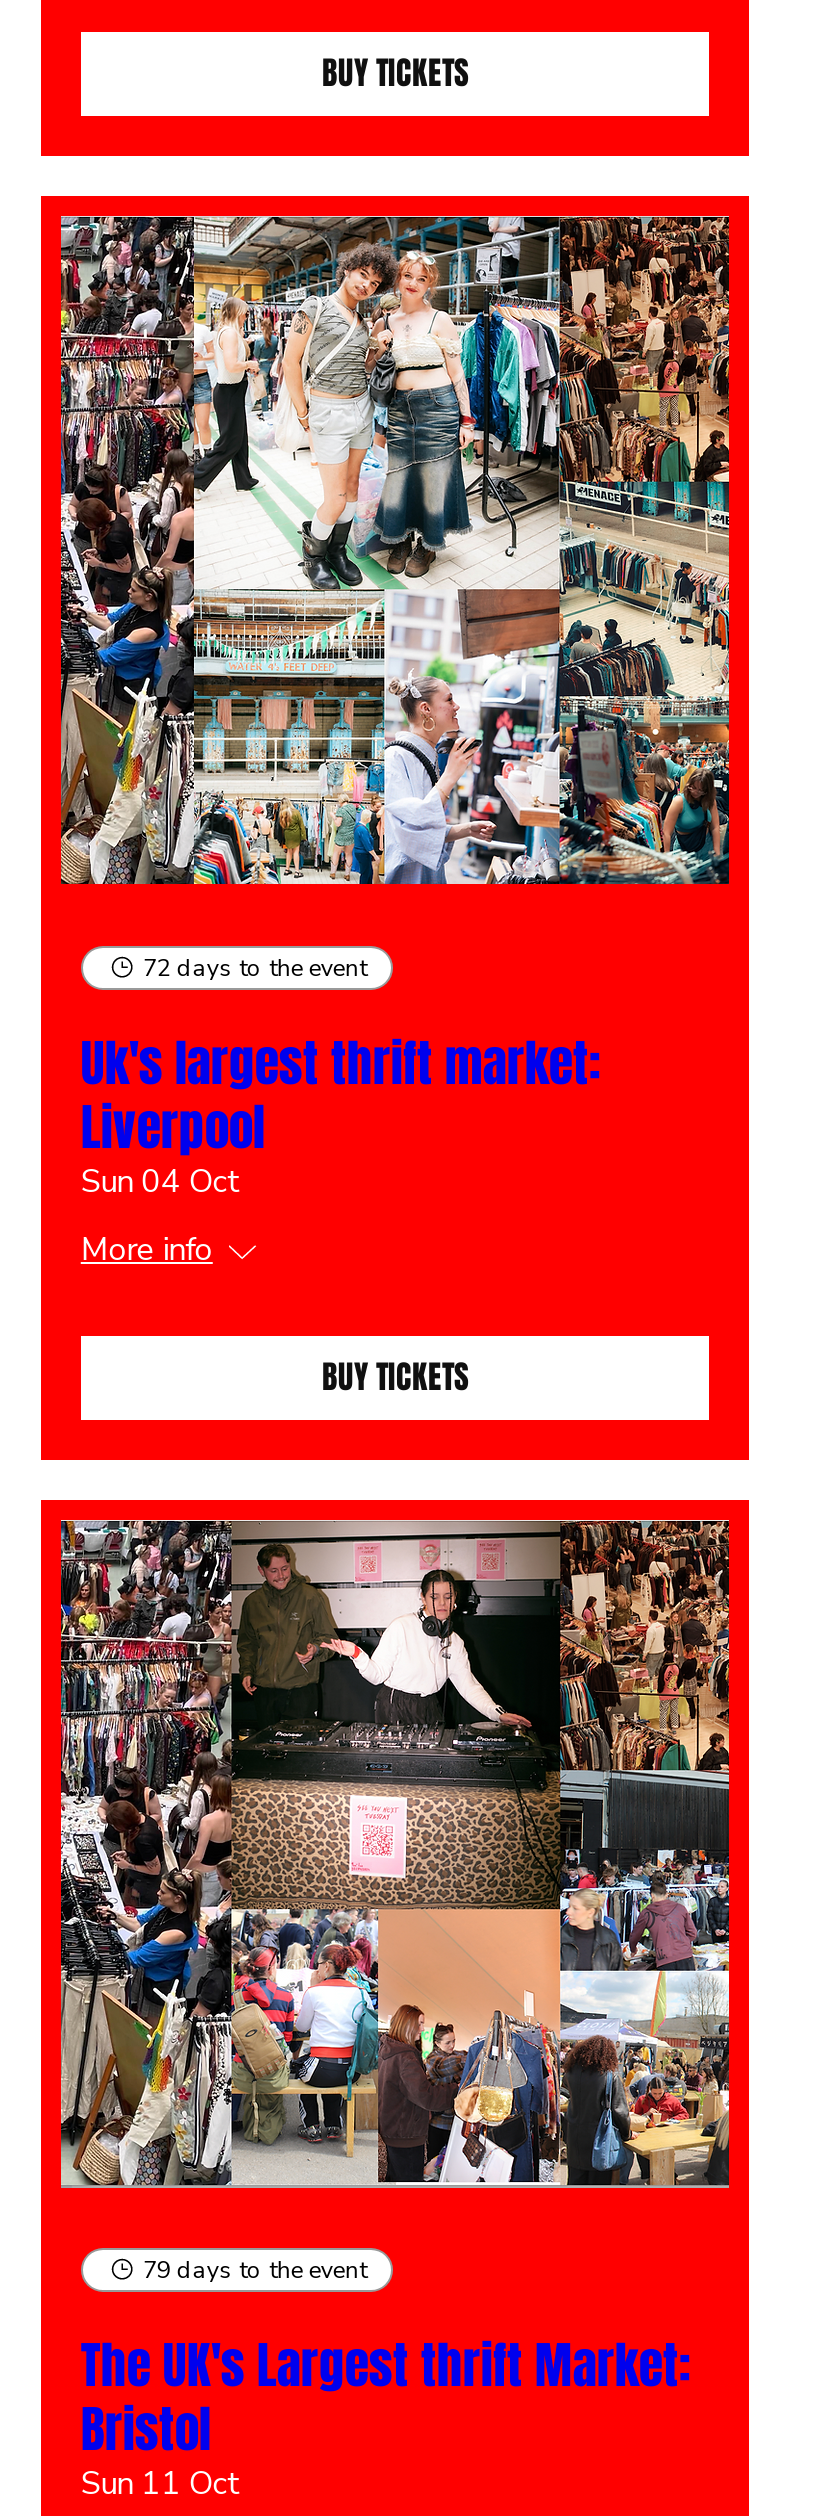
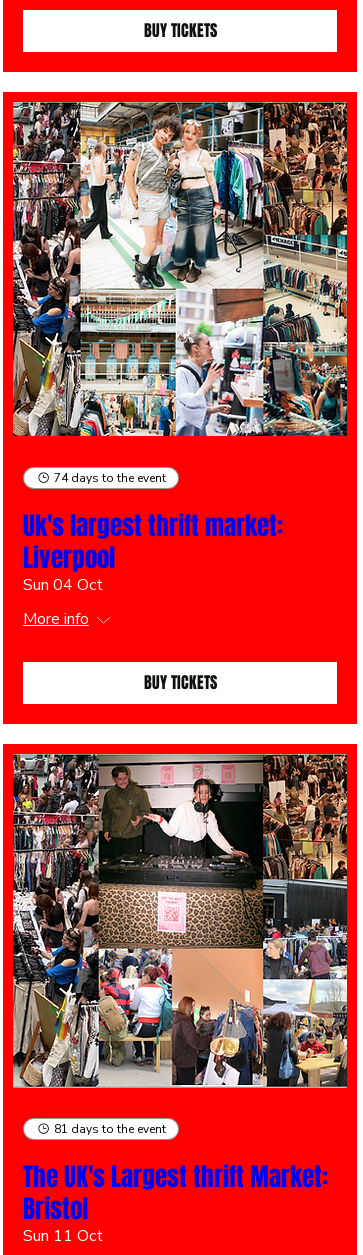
- 72 days to the event
+ 74 days to the event

- 79 days to the event
+ 81 days to the event
